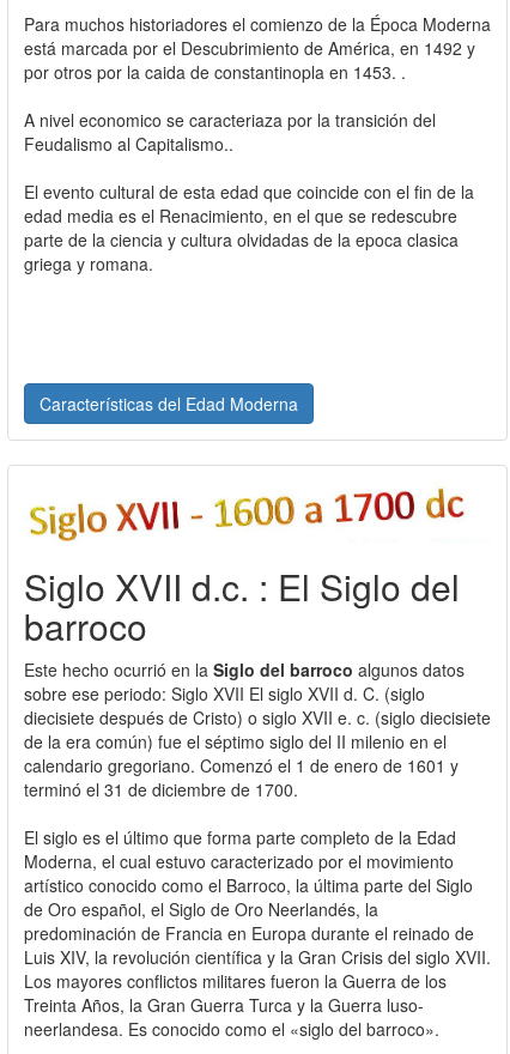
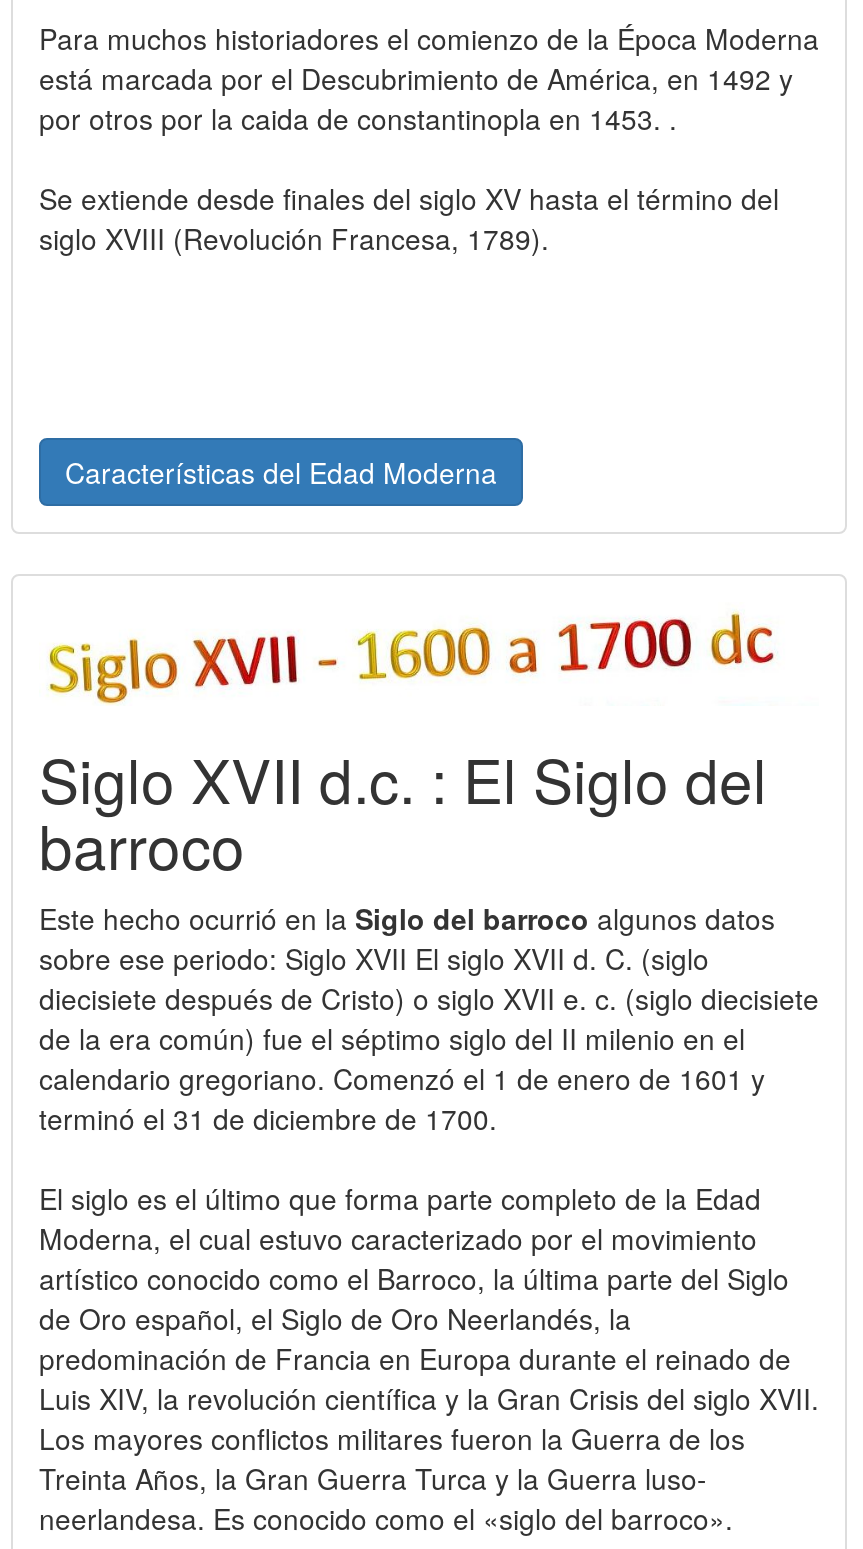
- A nivel economico se caracteriaza por la transición del
- Feudalismo al Capitalismo..
- El evento cultural de esta edad que coincide con el fin de la
- edad media es el Renacimiento, en el que se redescubre
- parte de la ciencia y cultura olvidadas de la epoca clasica
- griega y romana.
+ Se extiende desde finales del siglo XV hasta el término del
+ siglo XVIII (Revolución Francesa, 1789).
